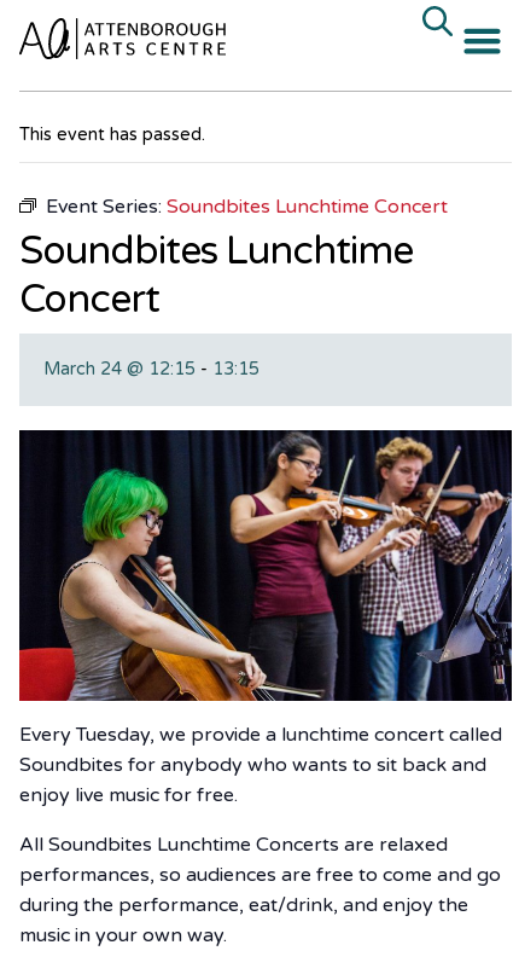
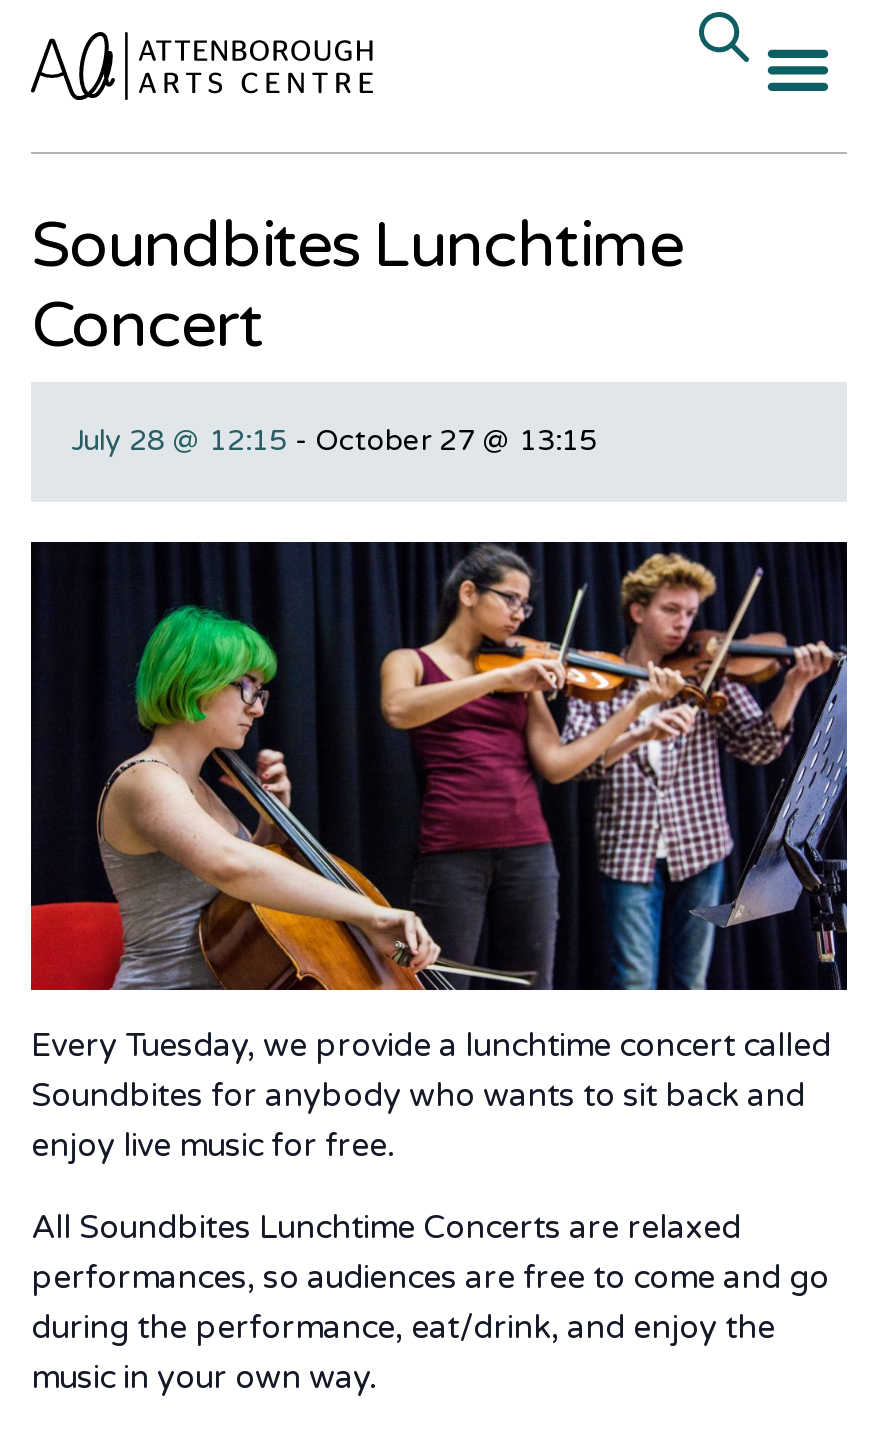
- This event has passed.
- Event Series: Soundbites Lunchtime Concert

- March 24 @ 12:15 - 13:15
+ July 28 @ 12:15 - October 27 @ 13:15
